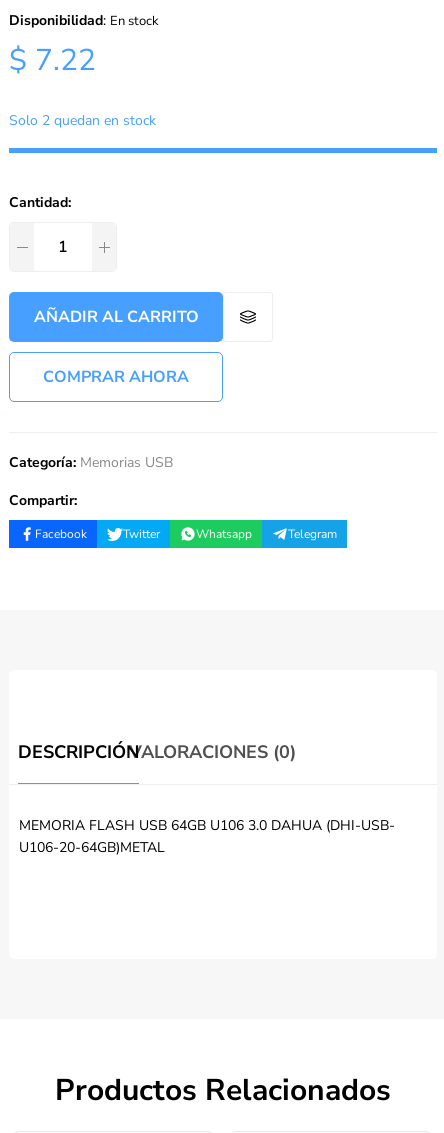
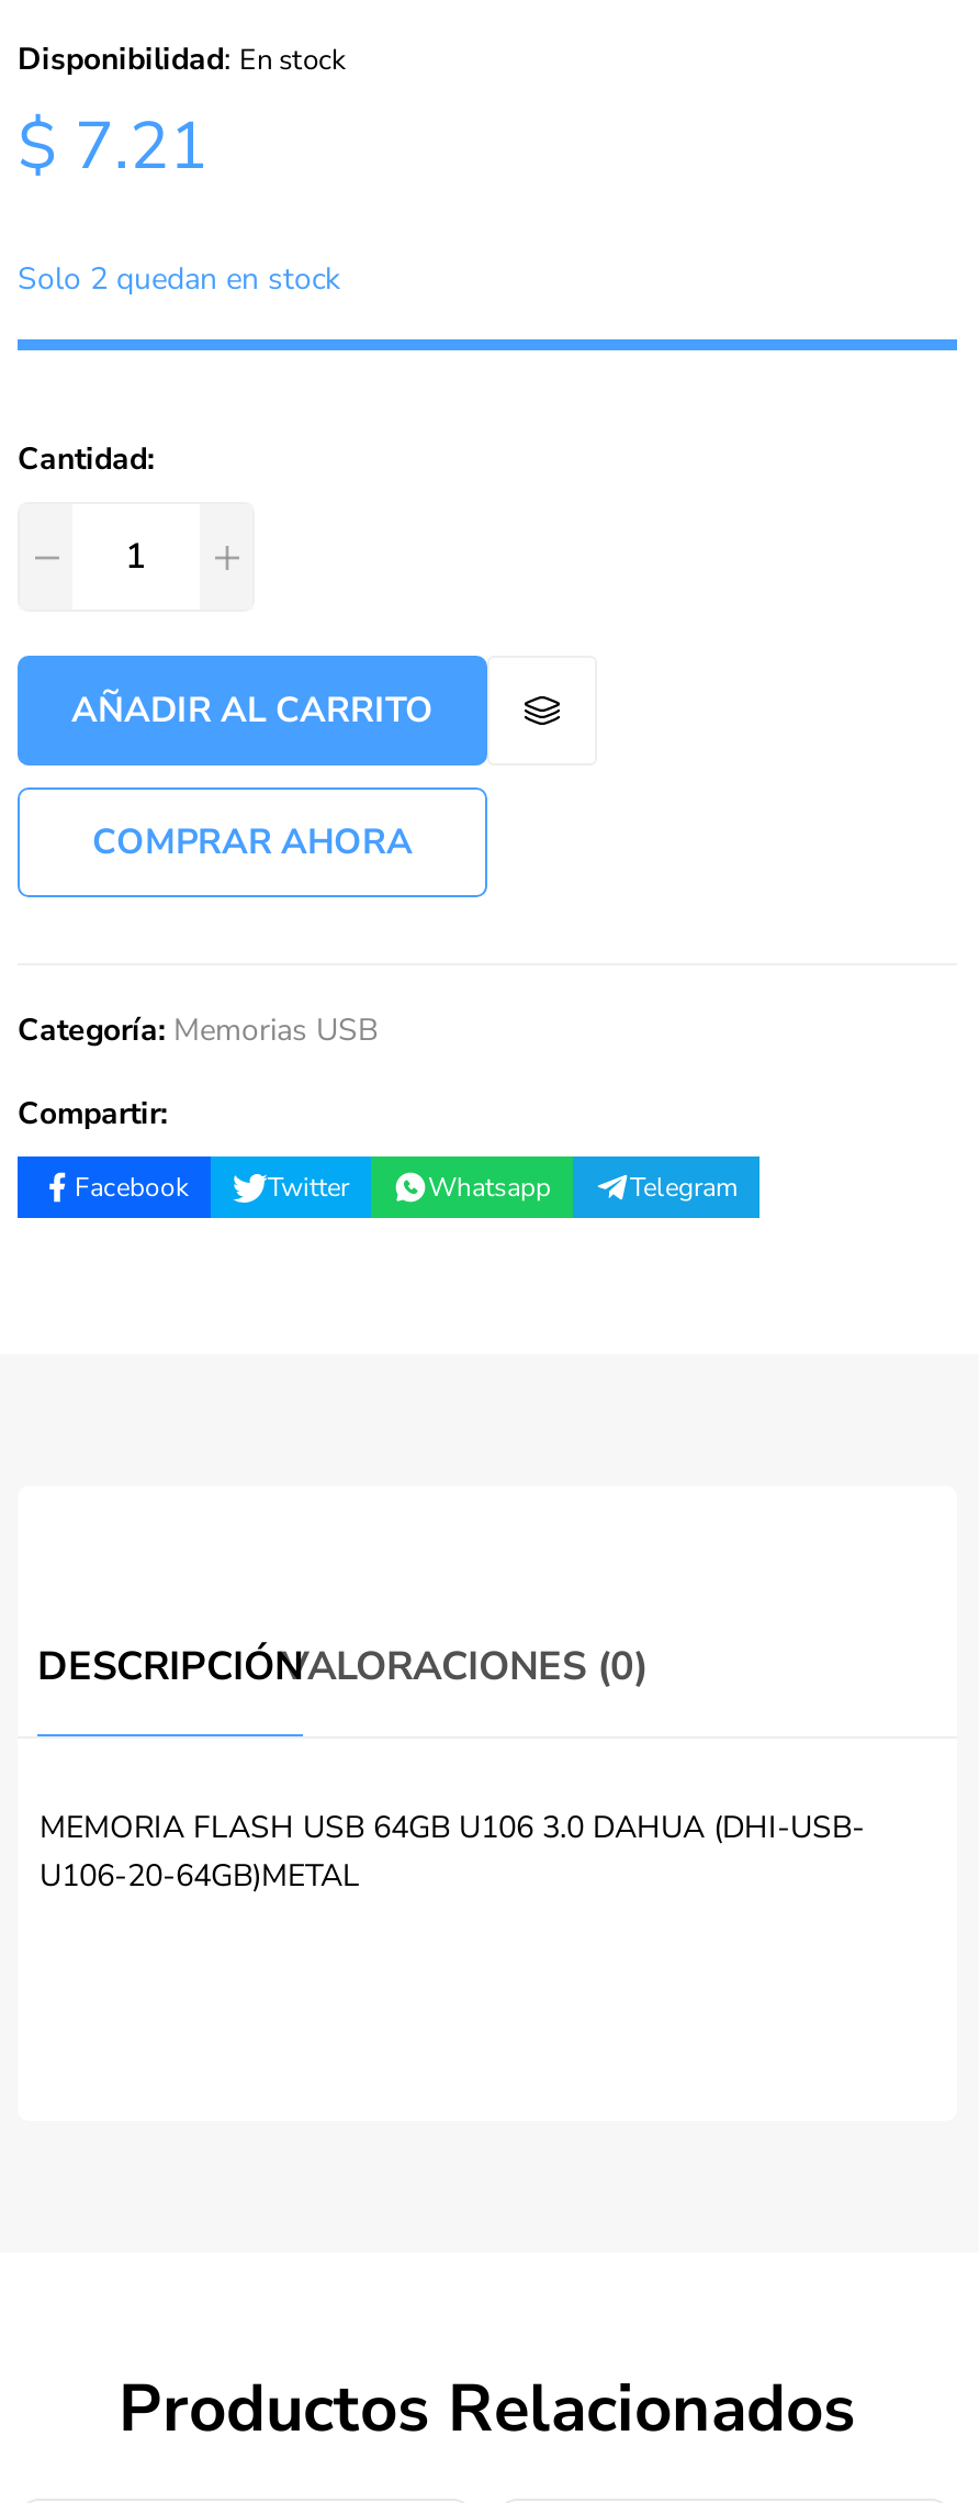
- $ 7.22
+ $ 7.21
